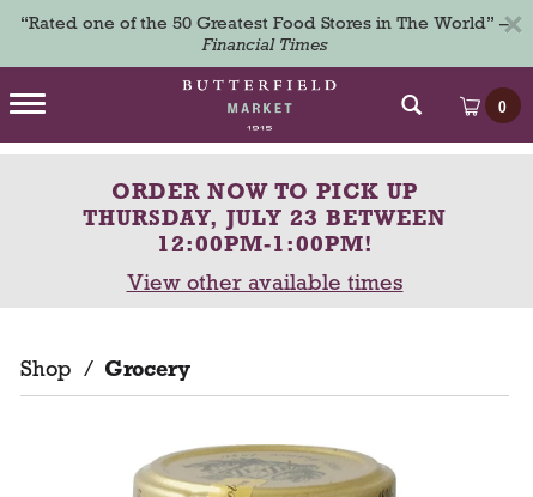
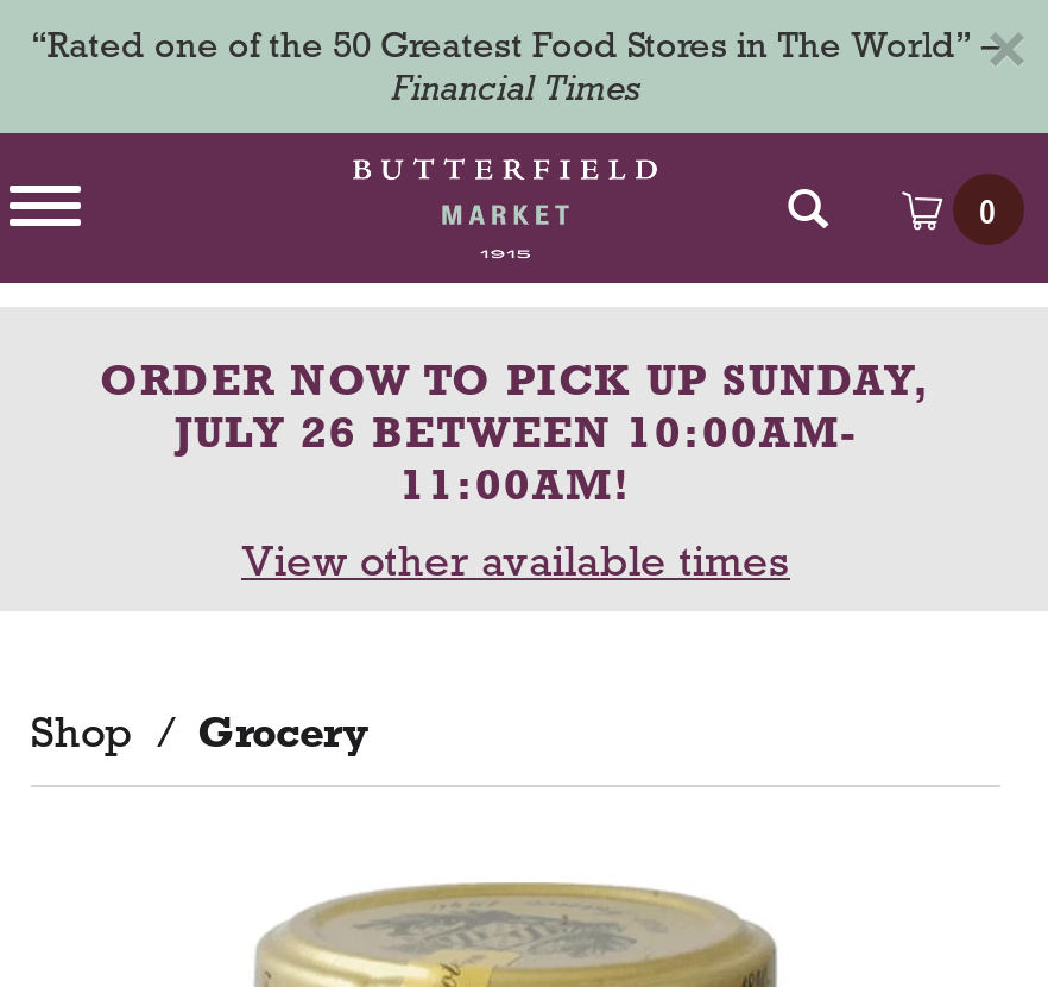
- ORDER NOW TO PICK UP
- THURSDAY, JULY 23 BETWEEN
- 12:00PM-1:00PM!
+ ORDER NOW TO PICK UP SUNDAY,
+ JULY 26 BETWEEN 10:00AM-
+ 11:00AM!
